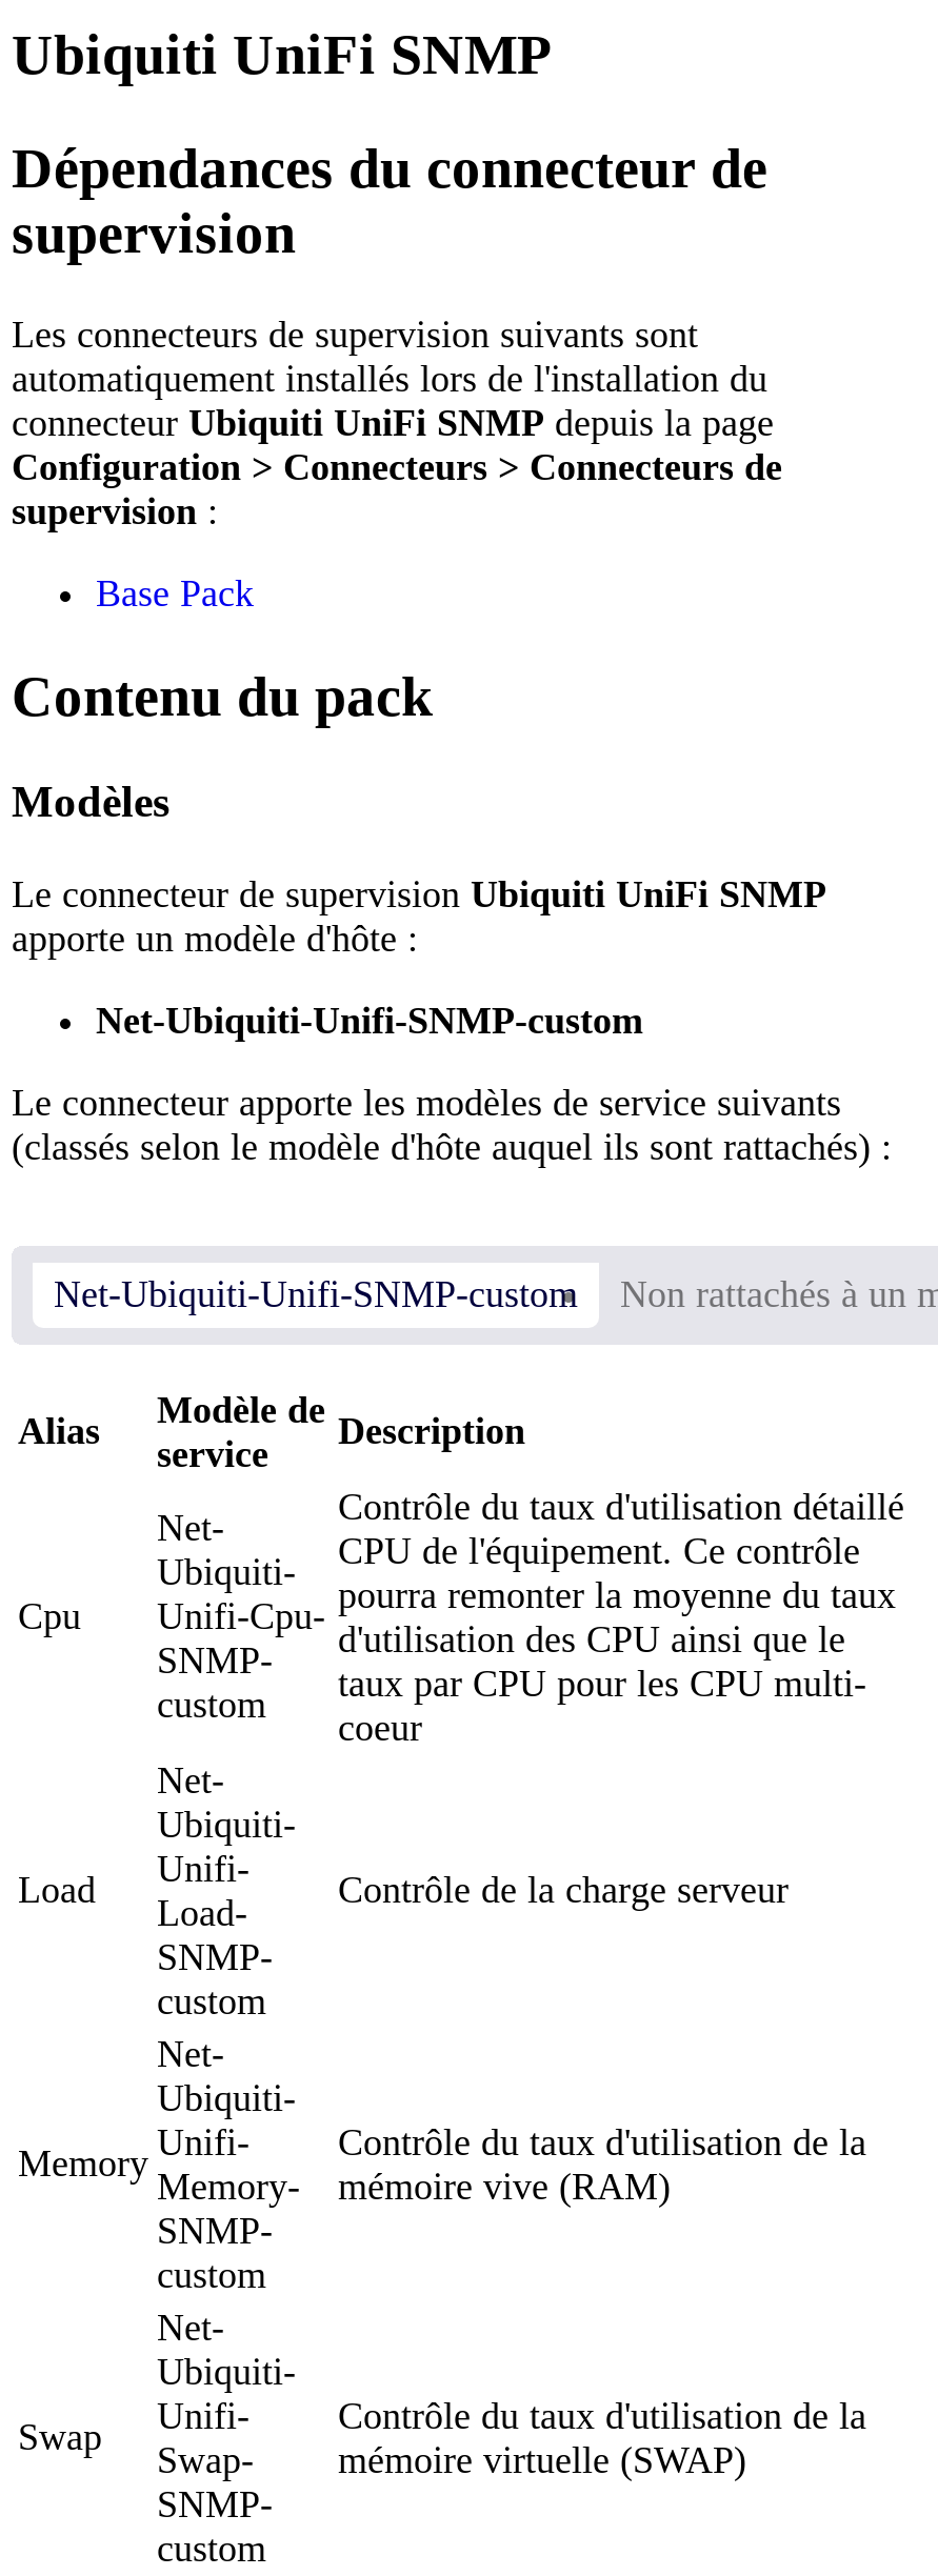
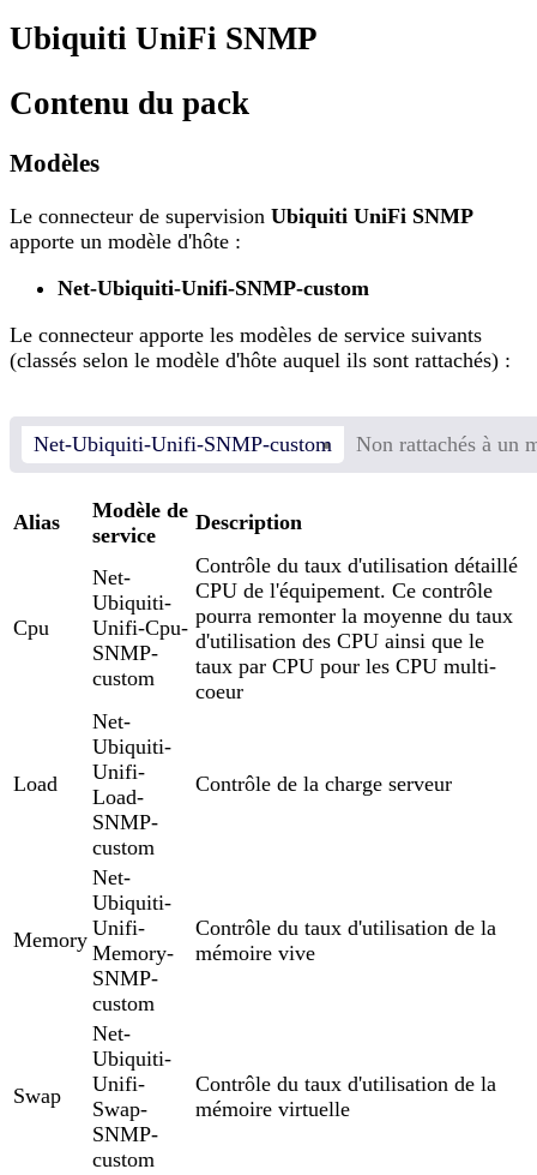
- Dépendances du connecteur de
- supervision
- Les connecteurs de supervision suivants sont
- automatiquement installés lors de l'installation du
- connecteur Ubiquiti UniFi SNMP depuis la page
- Configuration > Connecteurs > Connecteurs de
- supervision:
- Base Pack

- mémoire vive (RAM)
+ mémoire vive

- mémoire virtuelle (SWAP)
+ mémoire virtuelle
